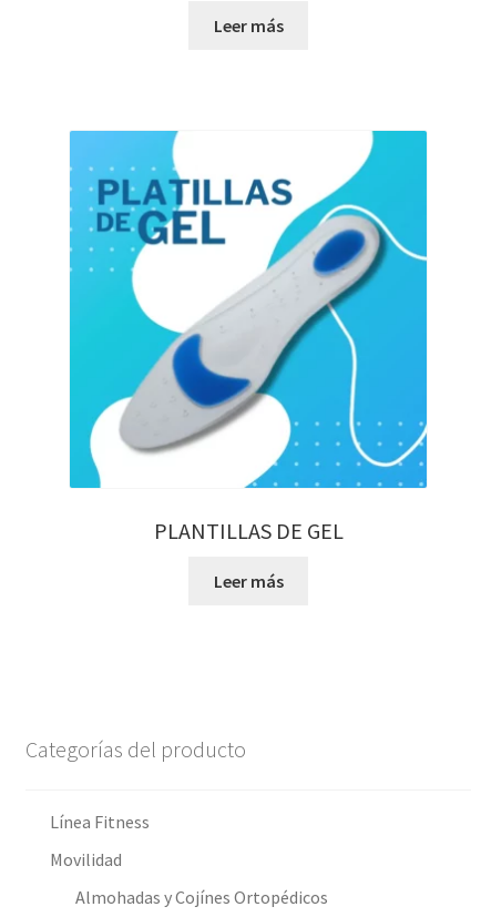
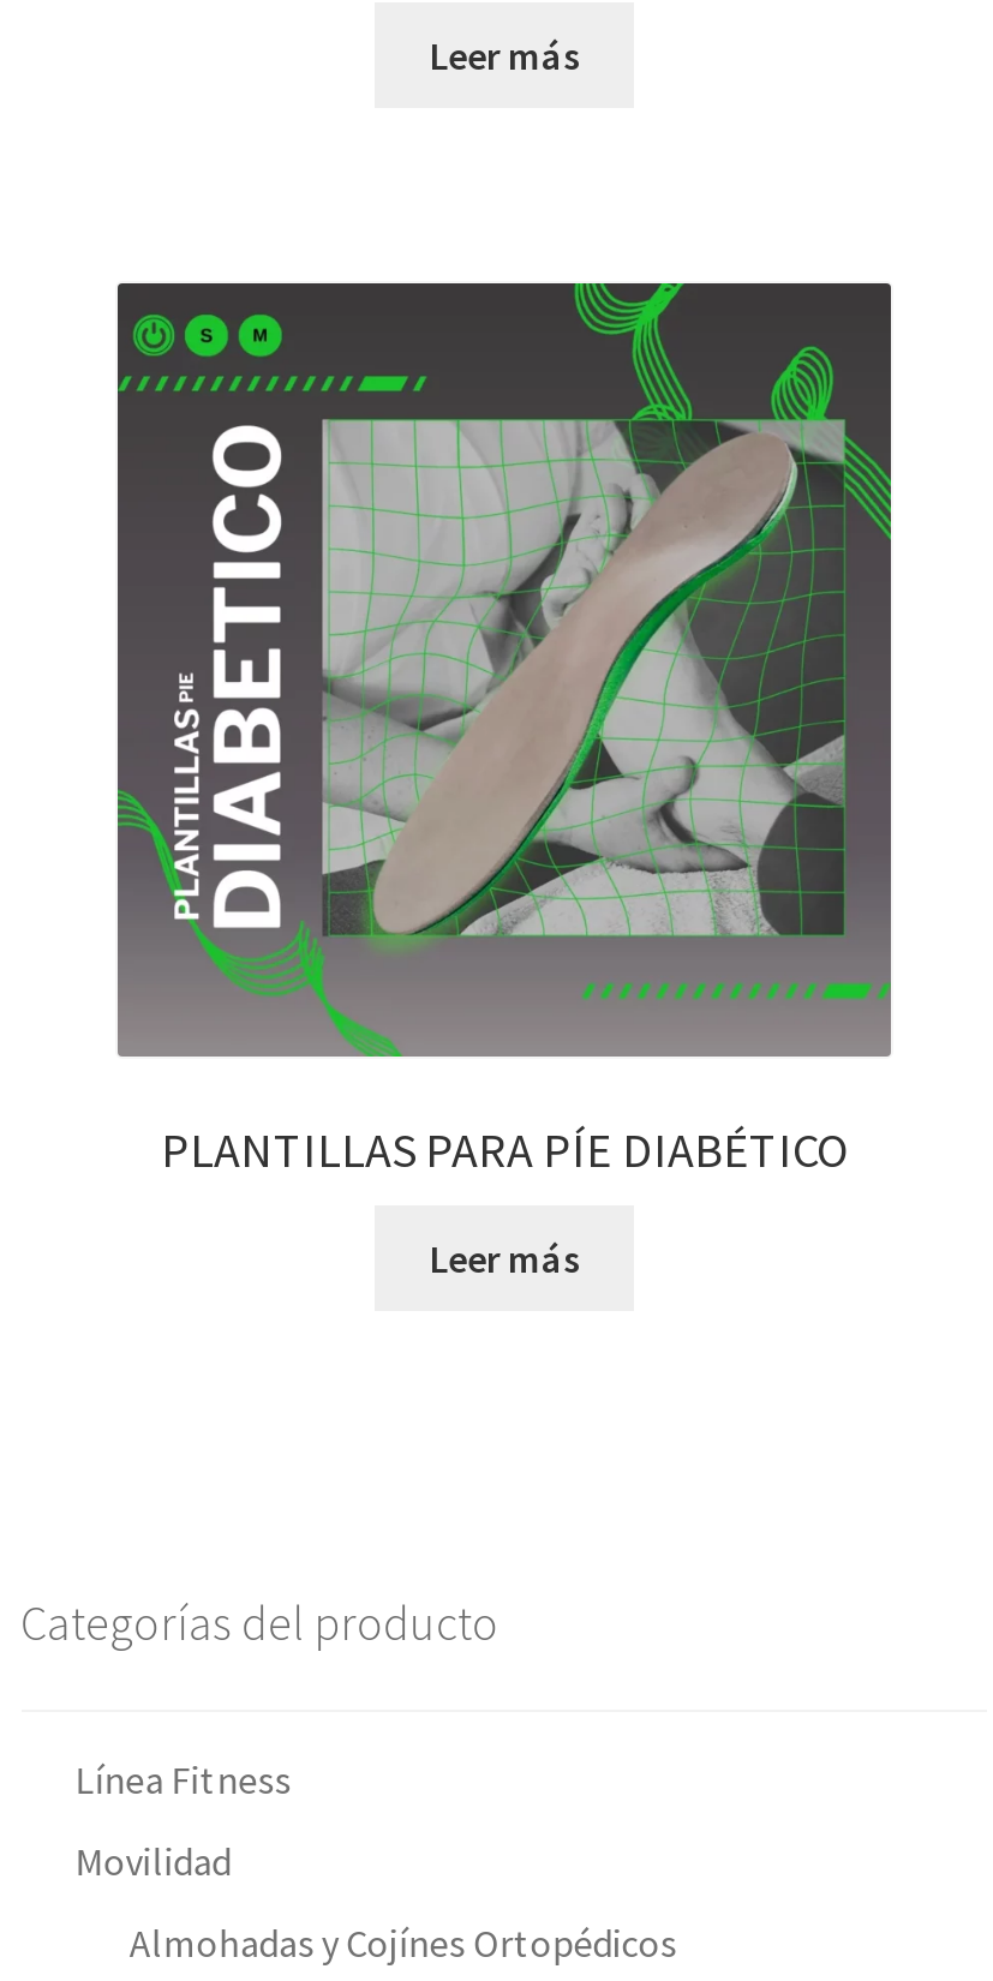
- [image]
- PLANTILLAS DE GEL
+ [image]
+ PLANTILLAS PARA PÍE DIABÉTICO
